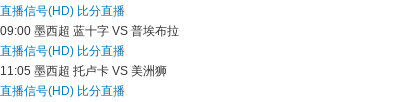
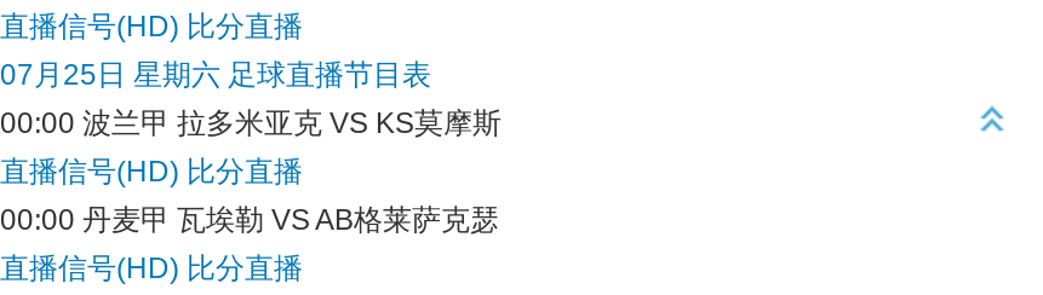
- 09:00 墨西超蓝十字 VS 普埃布拉
+ 07月25日 星期六 足球直播节目表
+ 00:00 波兰甲拉多米亚克 VS KS莫摩斯

- 11:05 墨西超托卢卡 VS 美洲狮
+ 00:00 丹麦甲瓦埃勒 VS AB格莱萨克瑟
